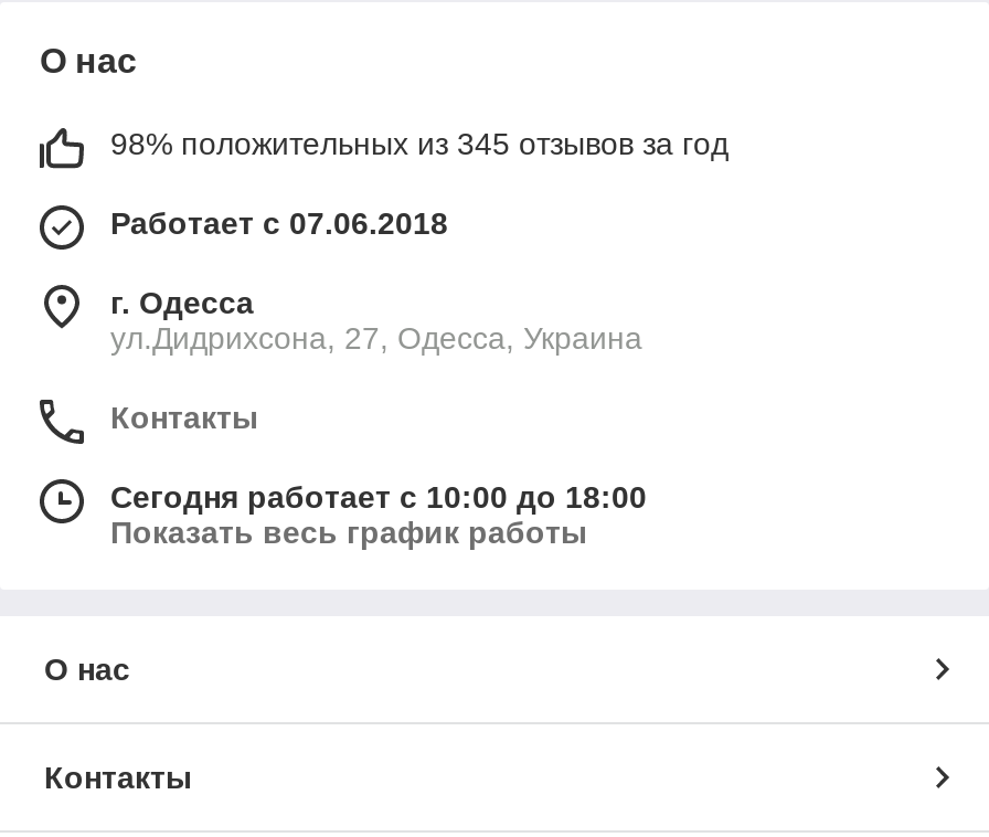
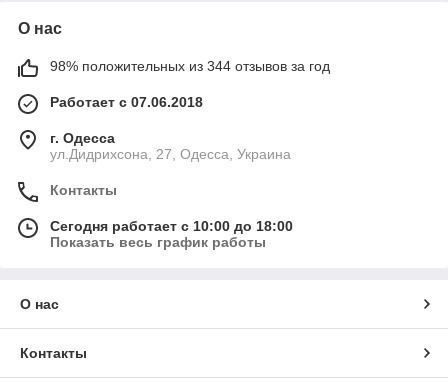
- 98% положительных из 345 отзывов за год
+ 98% положительных из 344 отзывов за год
